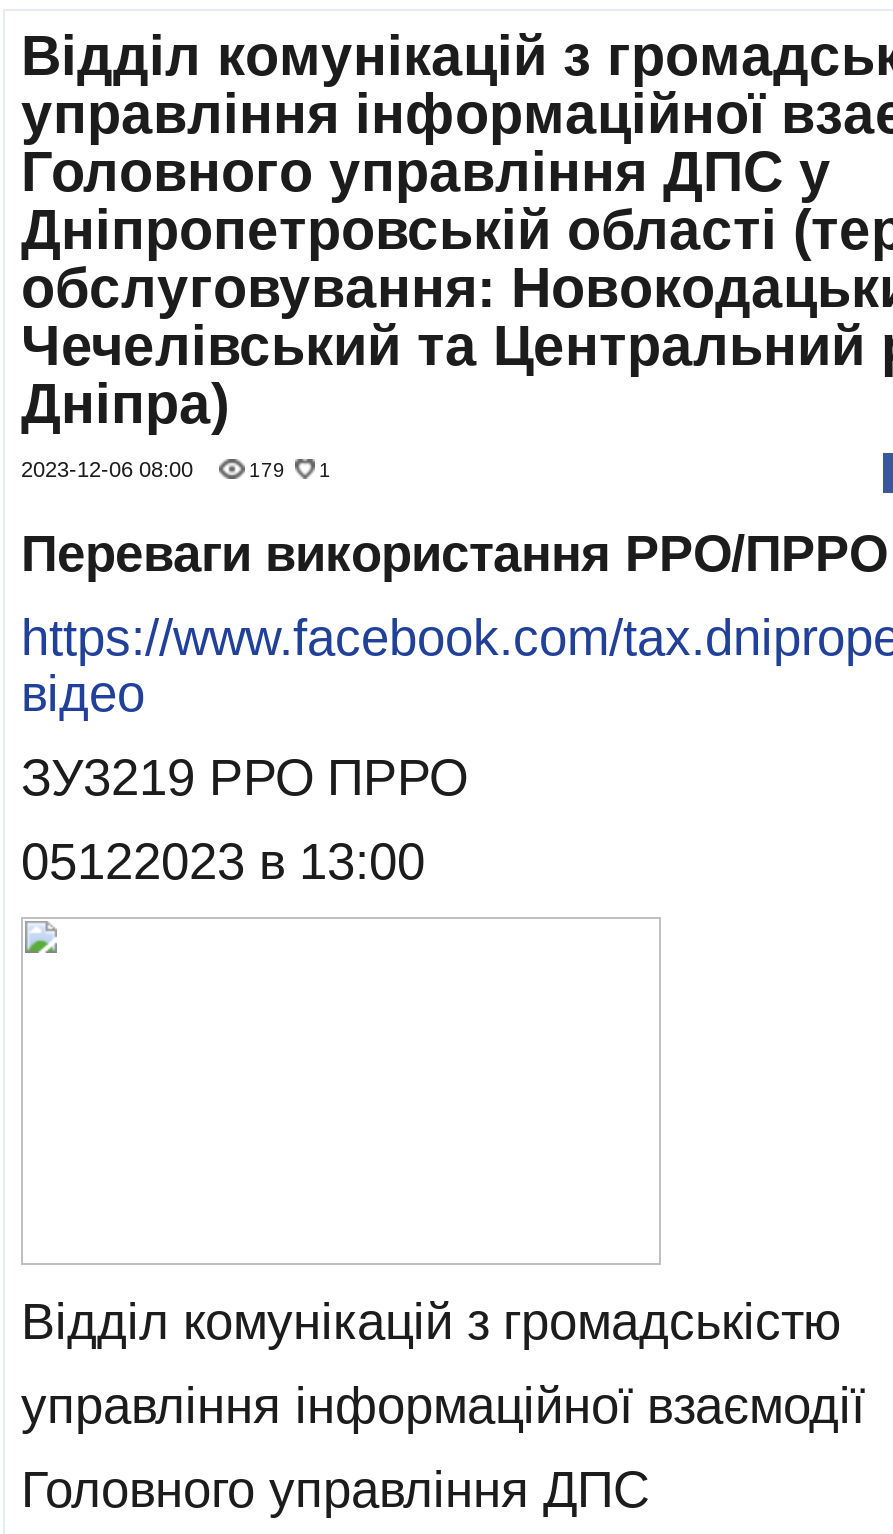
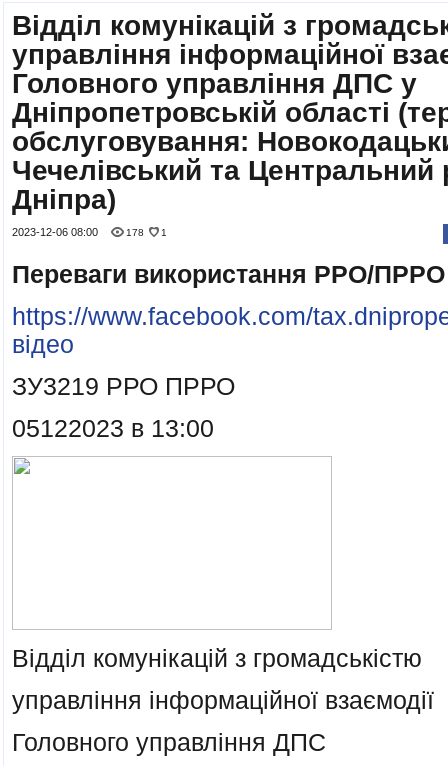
- 179 1
+ 178 1
